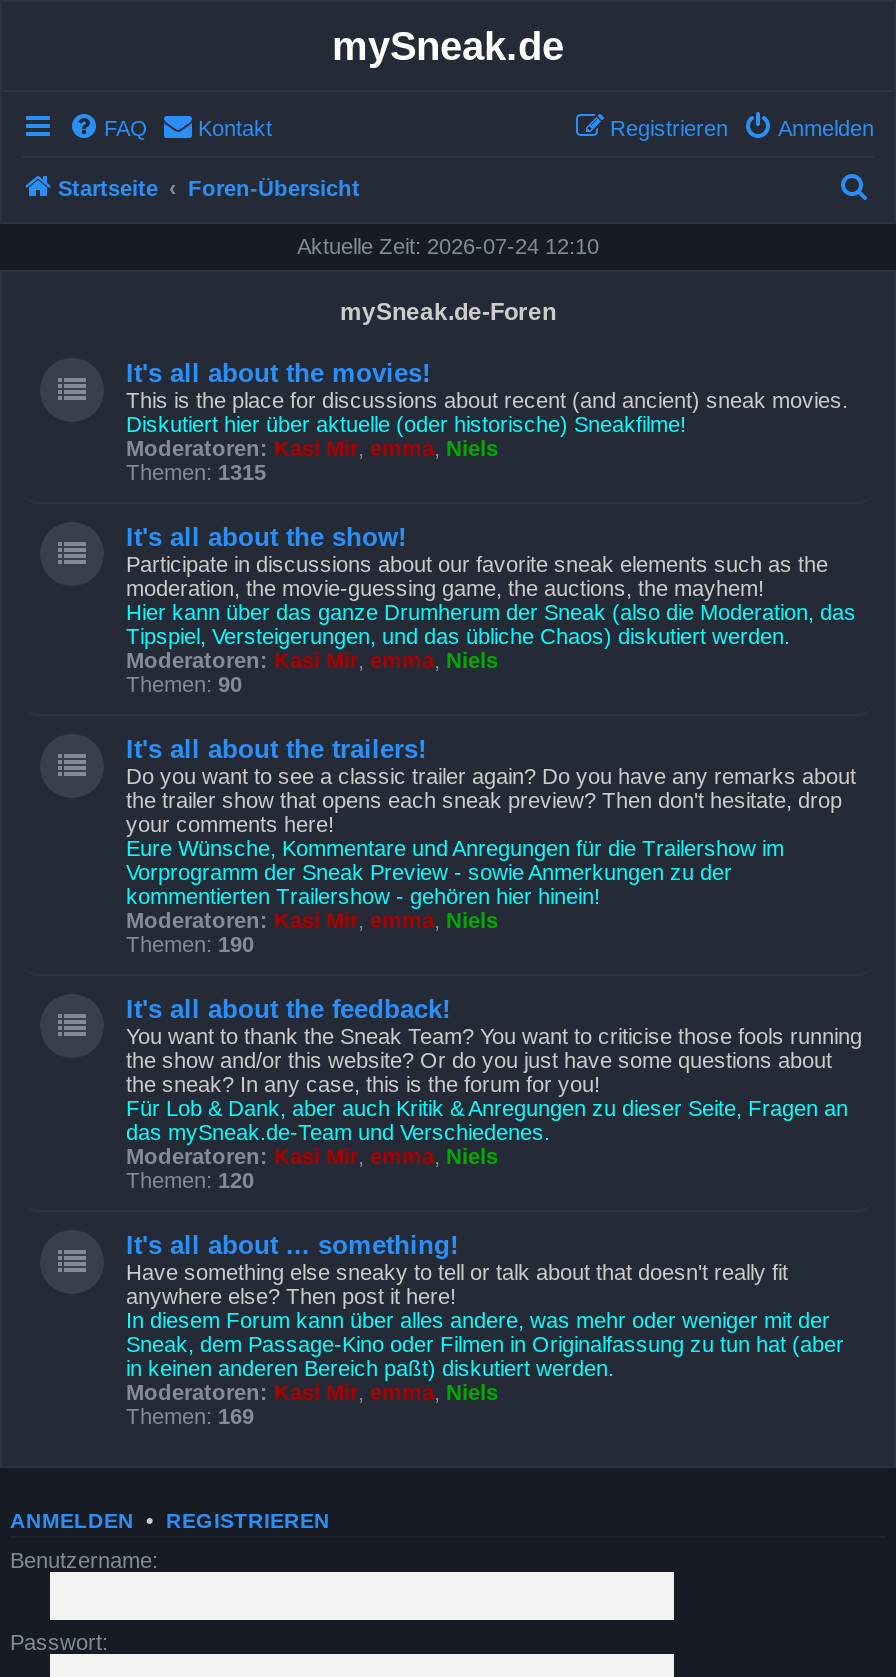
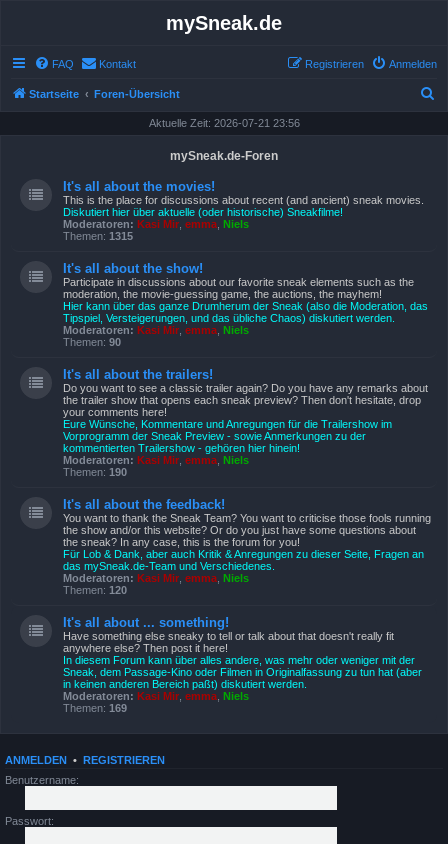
- Aktuelle Zeit: 2026-07-24 12:10
+ Aktuelle Zeit: 2026-07-21 23:56
